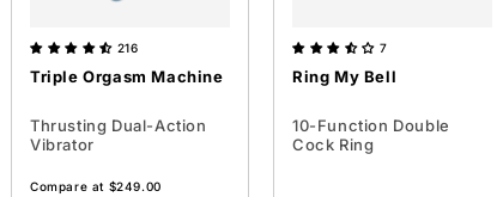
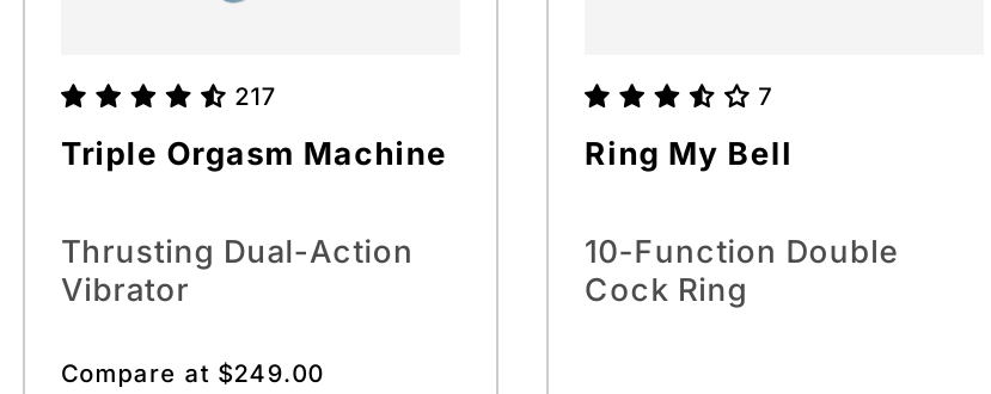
- 216
+ 217
